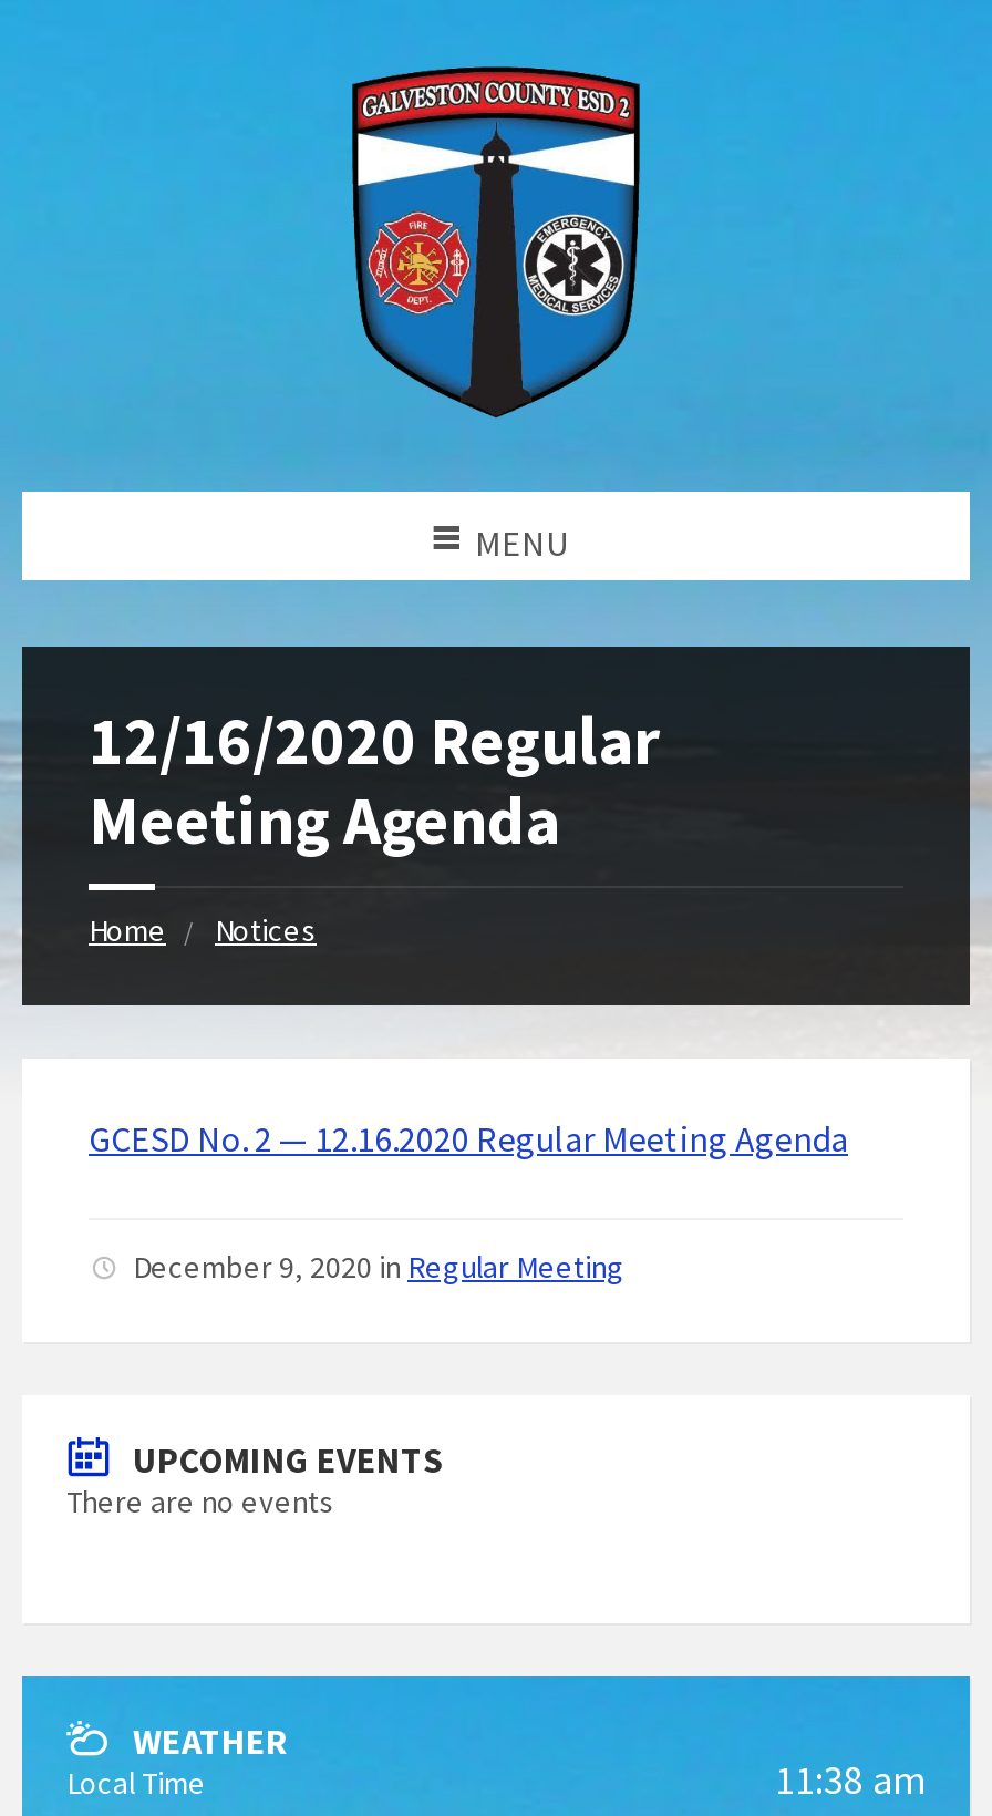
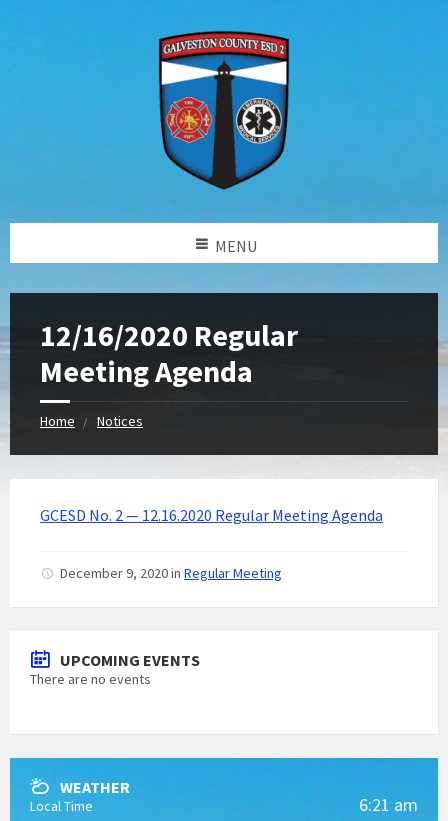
- 11:38 am
+ 6:21 am
